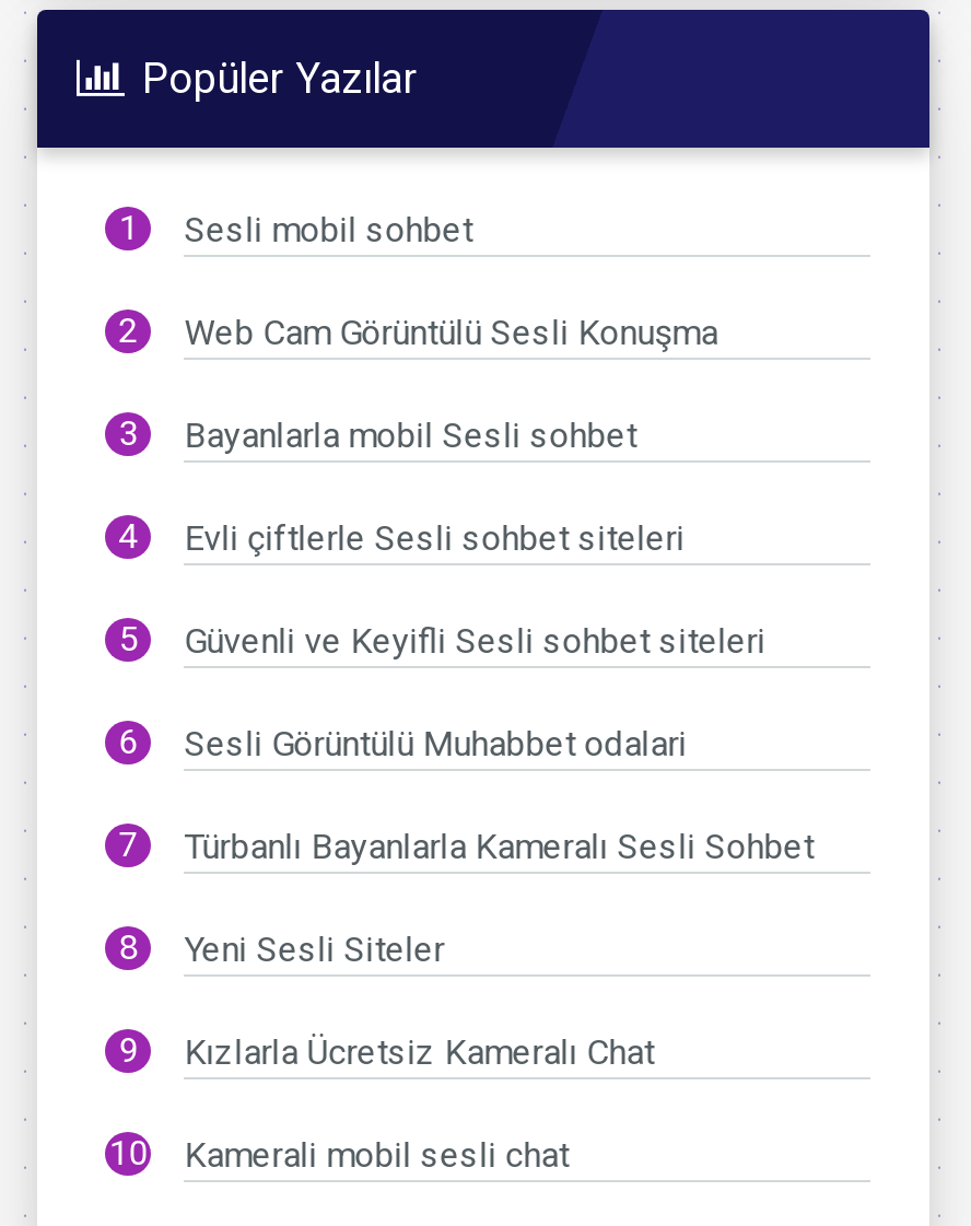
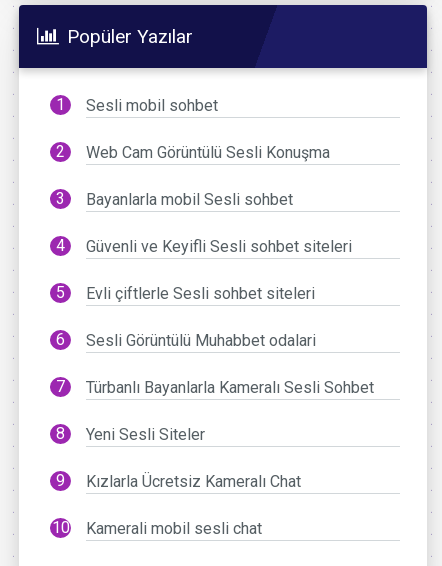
moved down: Evli çiftlerle Sesli sohbet siteleri

moved up: Güvenli ve Keyifli Sesli sohbet siteleri
